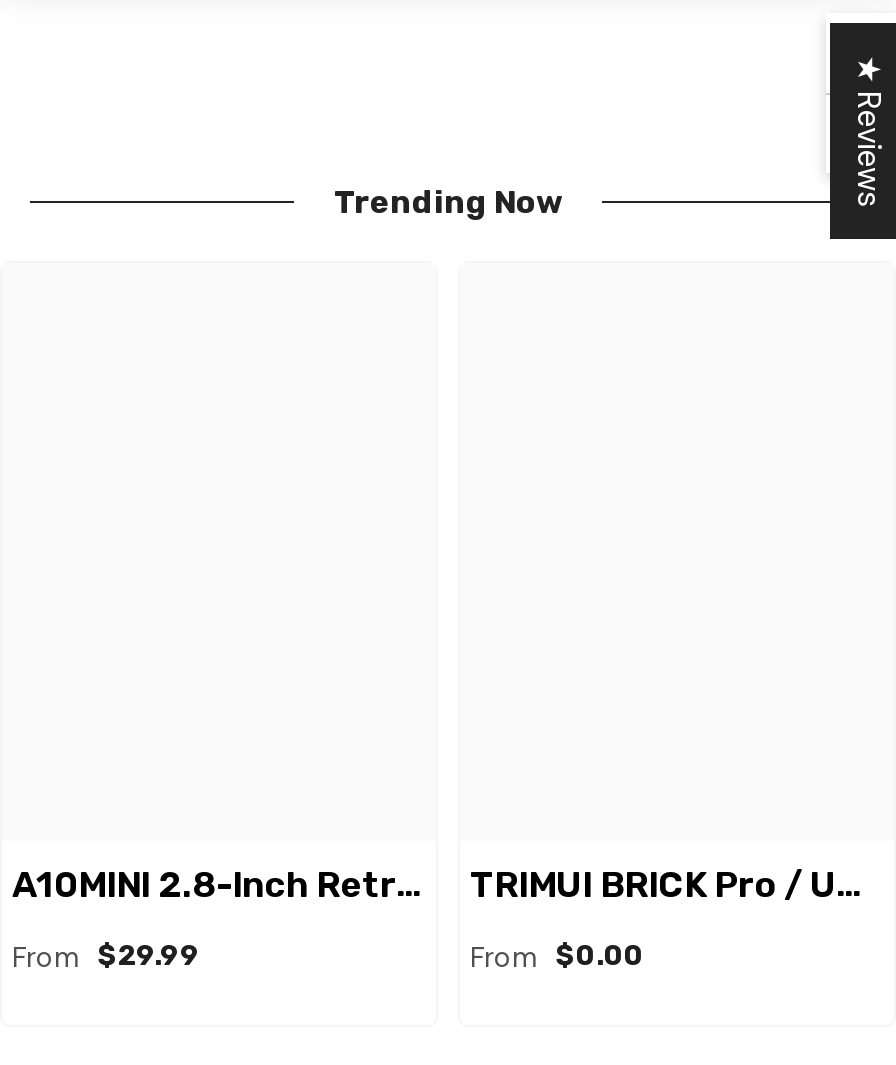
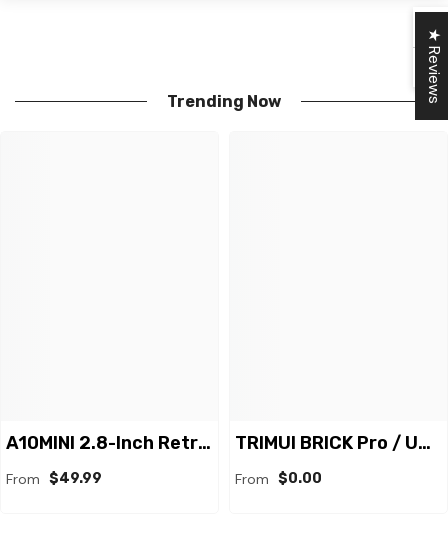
- From $29.99
+ From $49.99
